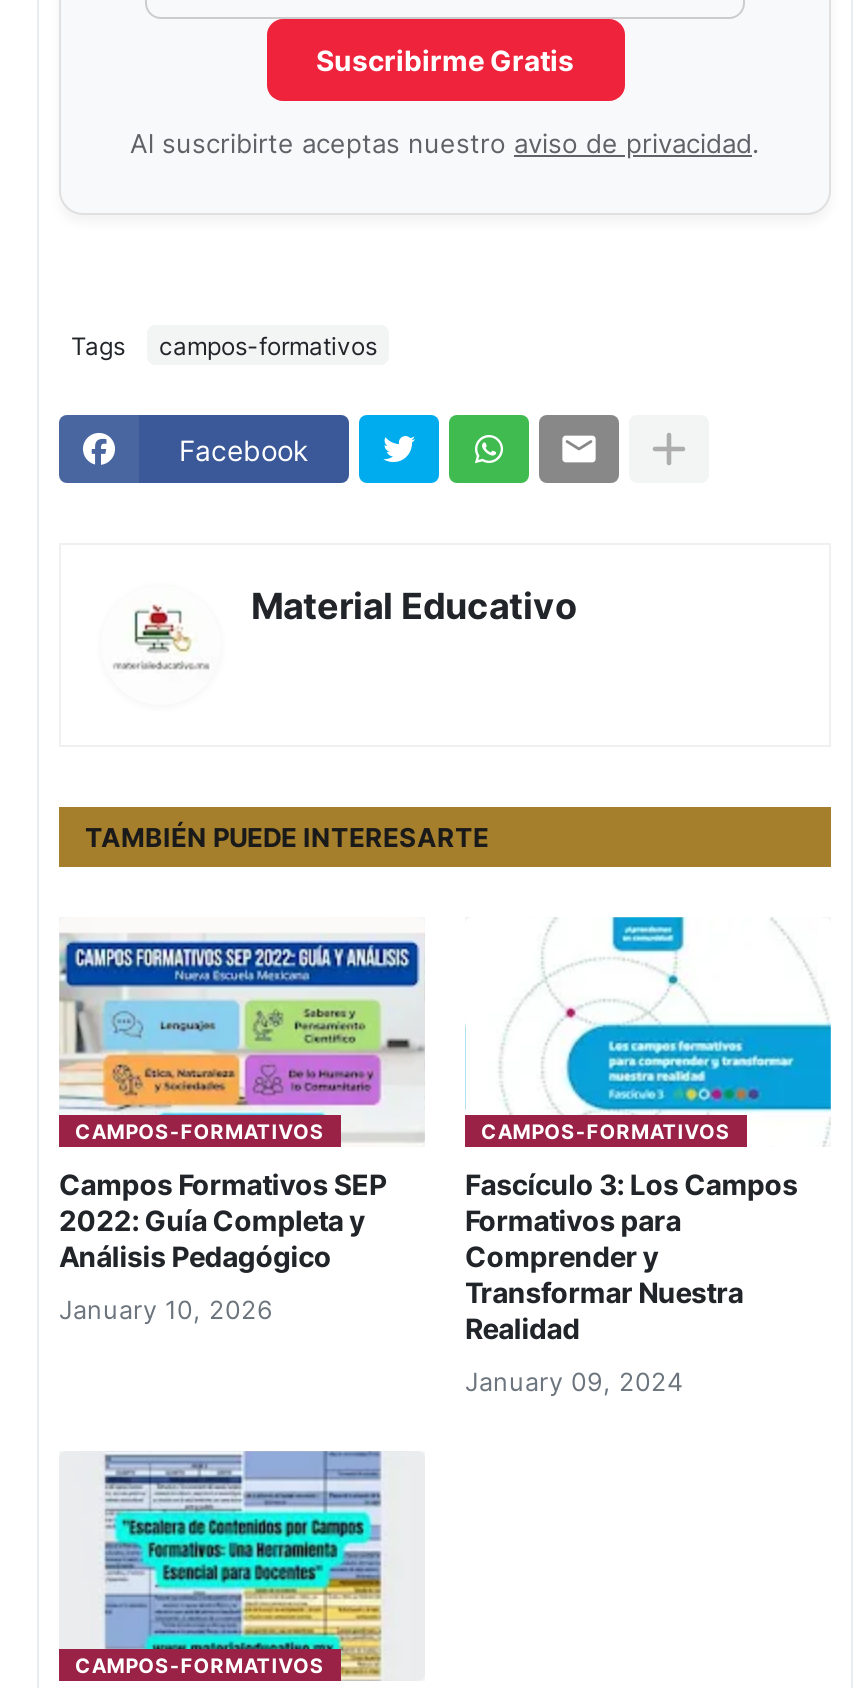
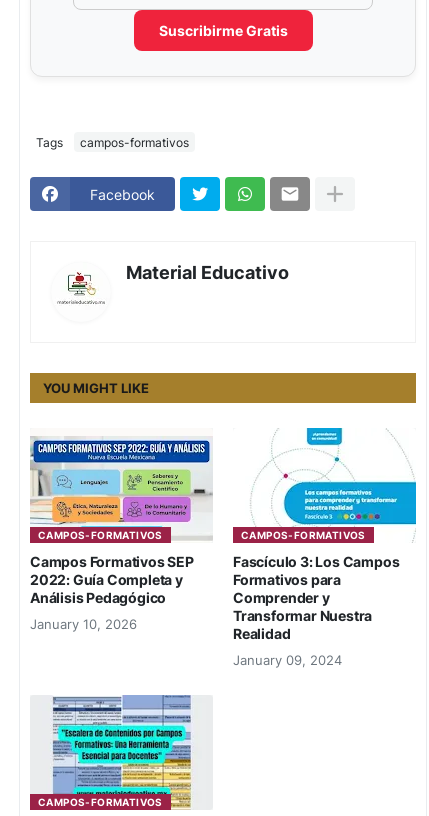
- Al suscribirte aceptas nuestro aviso de privacidad.

- TAMBIÉN PUEDE INTERESARTE
+ YOU MIGHT LIKE
